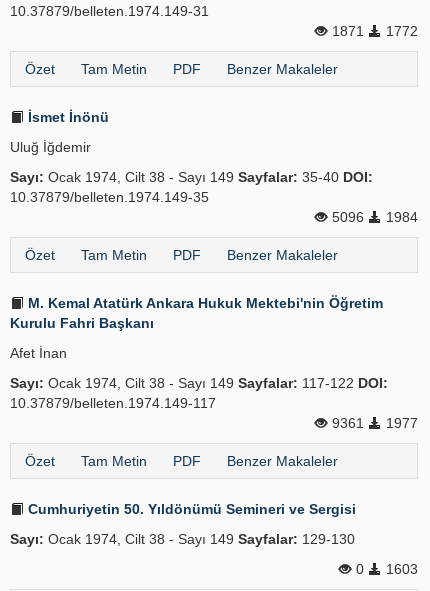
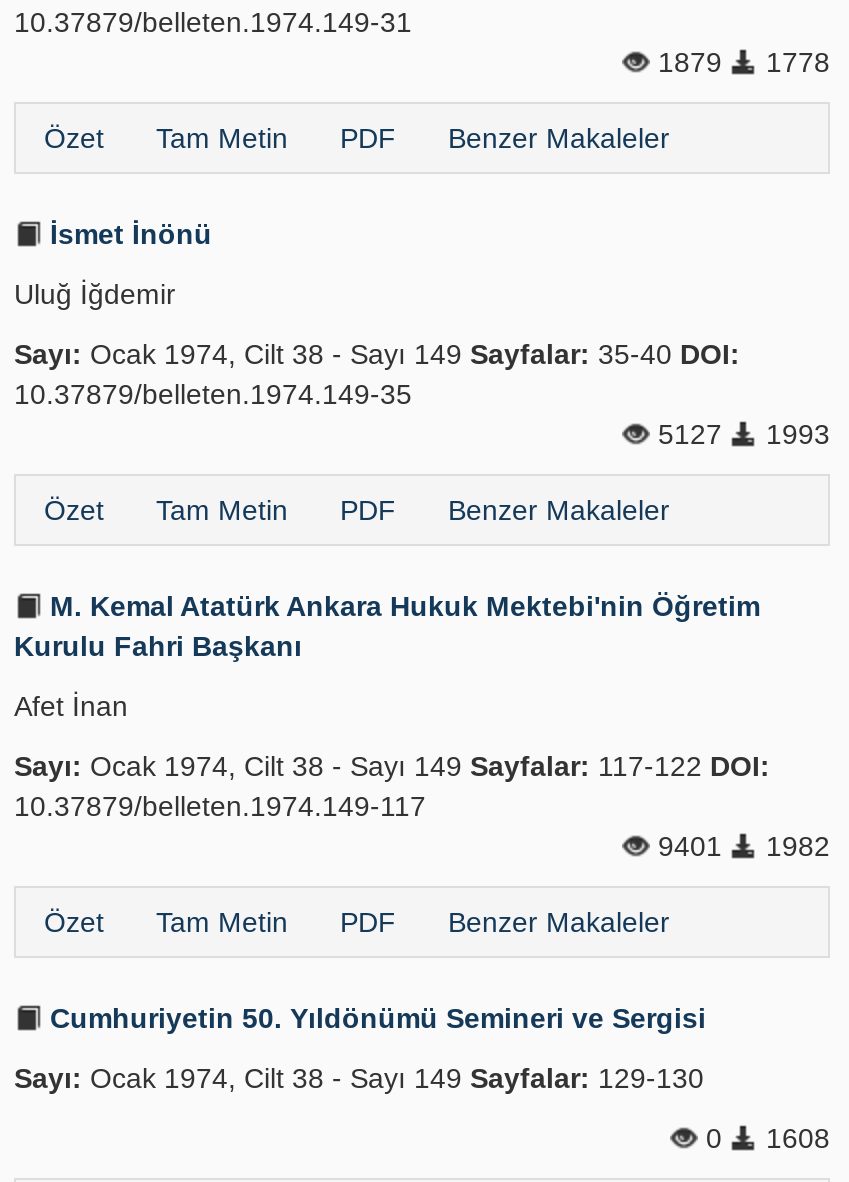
- 1871
+ 1879

- 1772
+ 1778

- 5096
+ 5127

- 1984
+ 1993

- 9361
+ 9401

- 1977
+ 1982

- 0 1603
+ 0 1608
